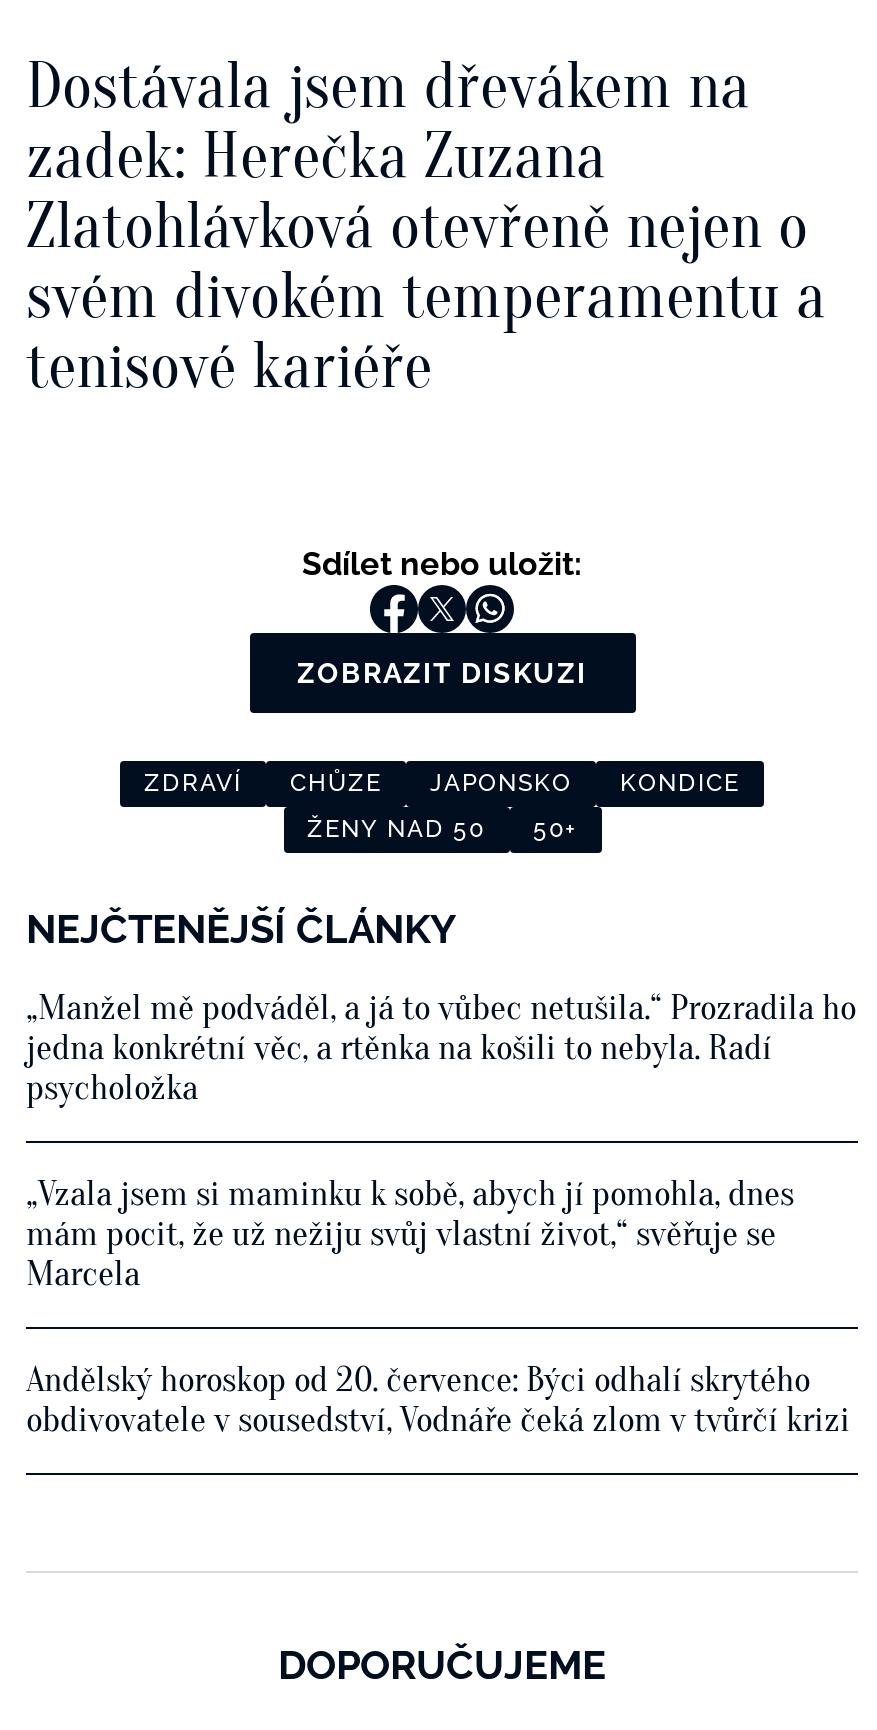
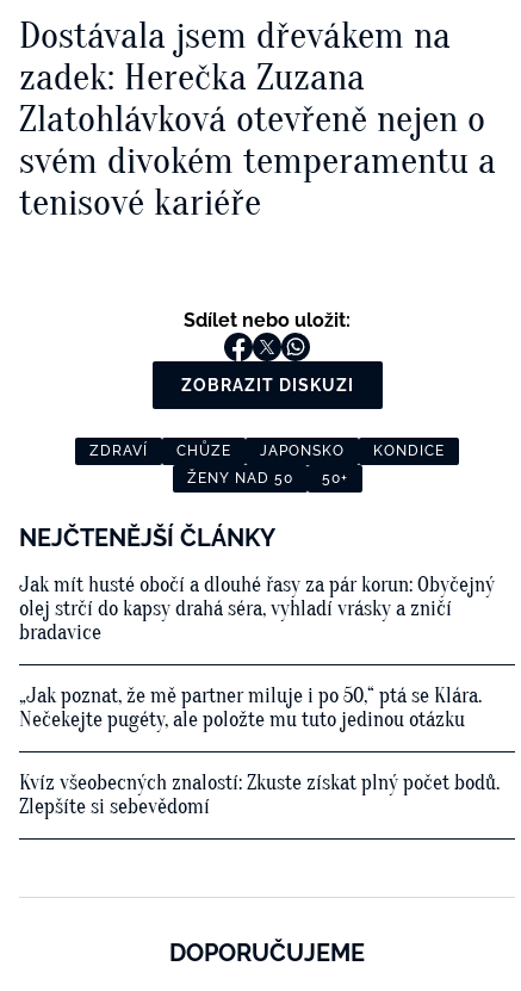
- „Manžel mě podváděl, a já to vůbec netušila.“ Prozradila ho
- jedna konkrétní věc, a rtěnka na košili to nebyla. Radí
- psycholožka
+ Jak mít husté obočí a dlouhé řasy za pár korun: Obyčejný
+ olej strčí do kapsy drahá séra, vyhladí vrásky a zničí
+ bradavice

- „Vzala jsem si maminku k sobě, abych jí pomohla, dnes
- mám pocit, že už nežiju svůj vlastní život,“ svěřuje se
- Marcela
+ „Jak poznat, že mě partner miluje i po 50,“ ptá se Klára.
+ Nečekejte pugéty, ale položte mu tuto jedinou otázku

- Andělský horoskop od 20. července: Býci odhalí skrytého
- obdivovatele v sousedství, Vodnáře čeká zlom v tvůrčí krizi
+ Kvíz všeobecných znalostí: Zkuste získat plný počet bodů.
+ Zlepšíte si sebevědomí
